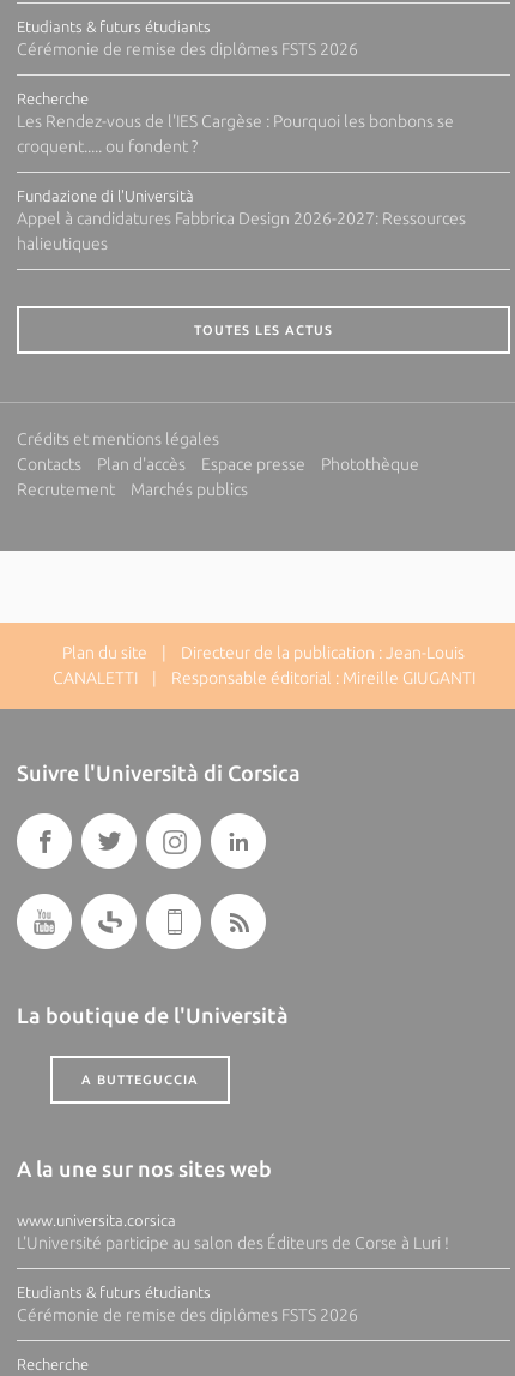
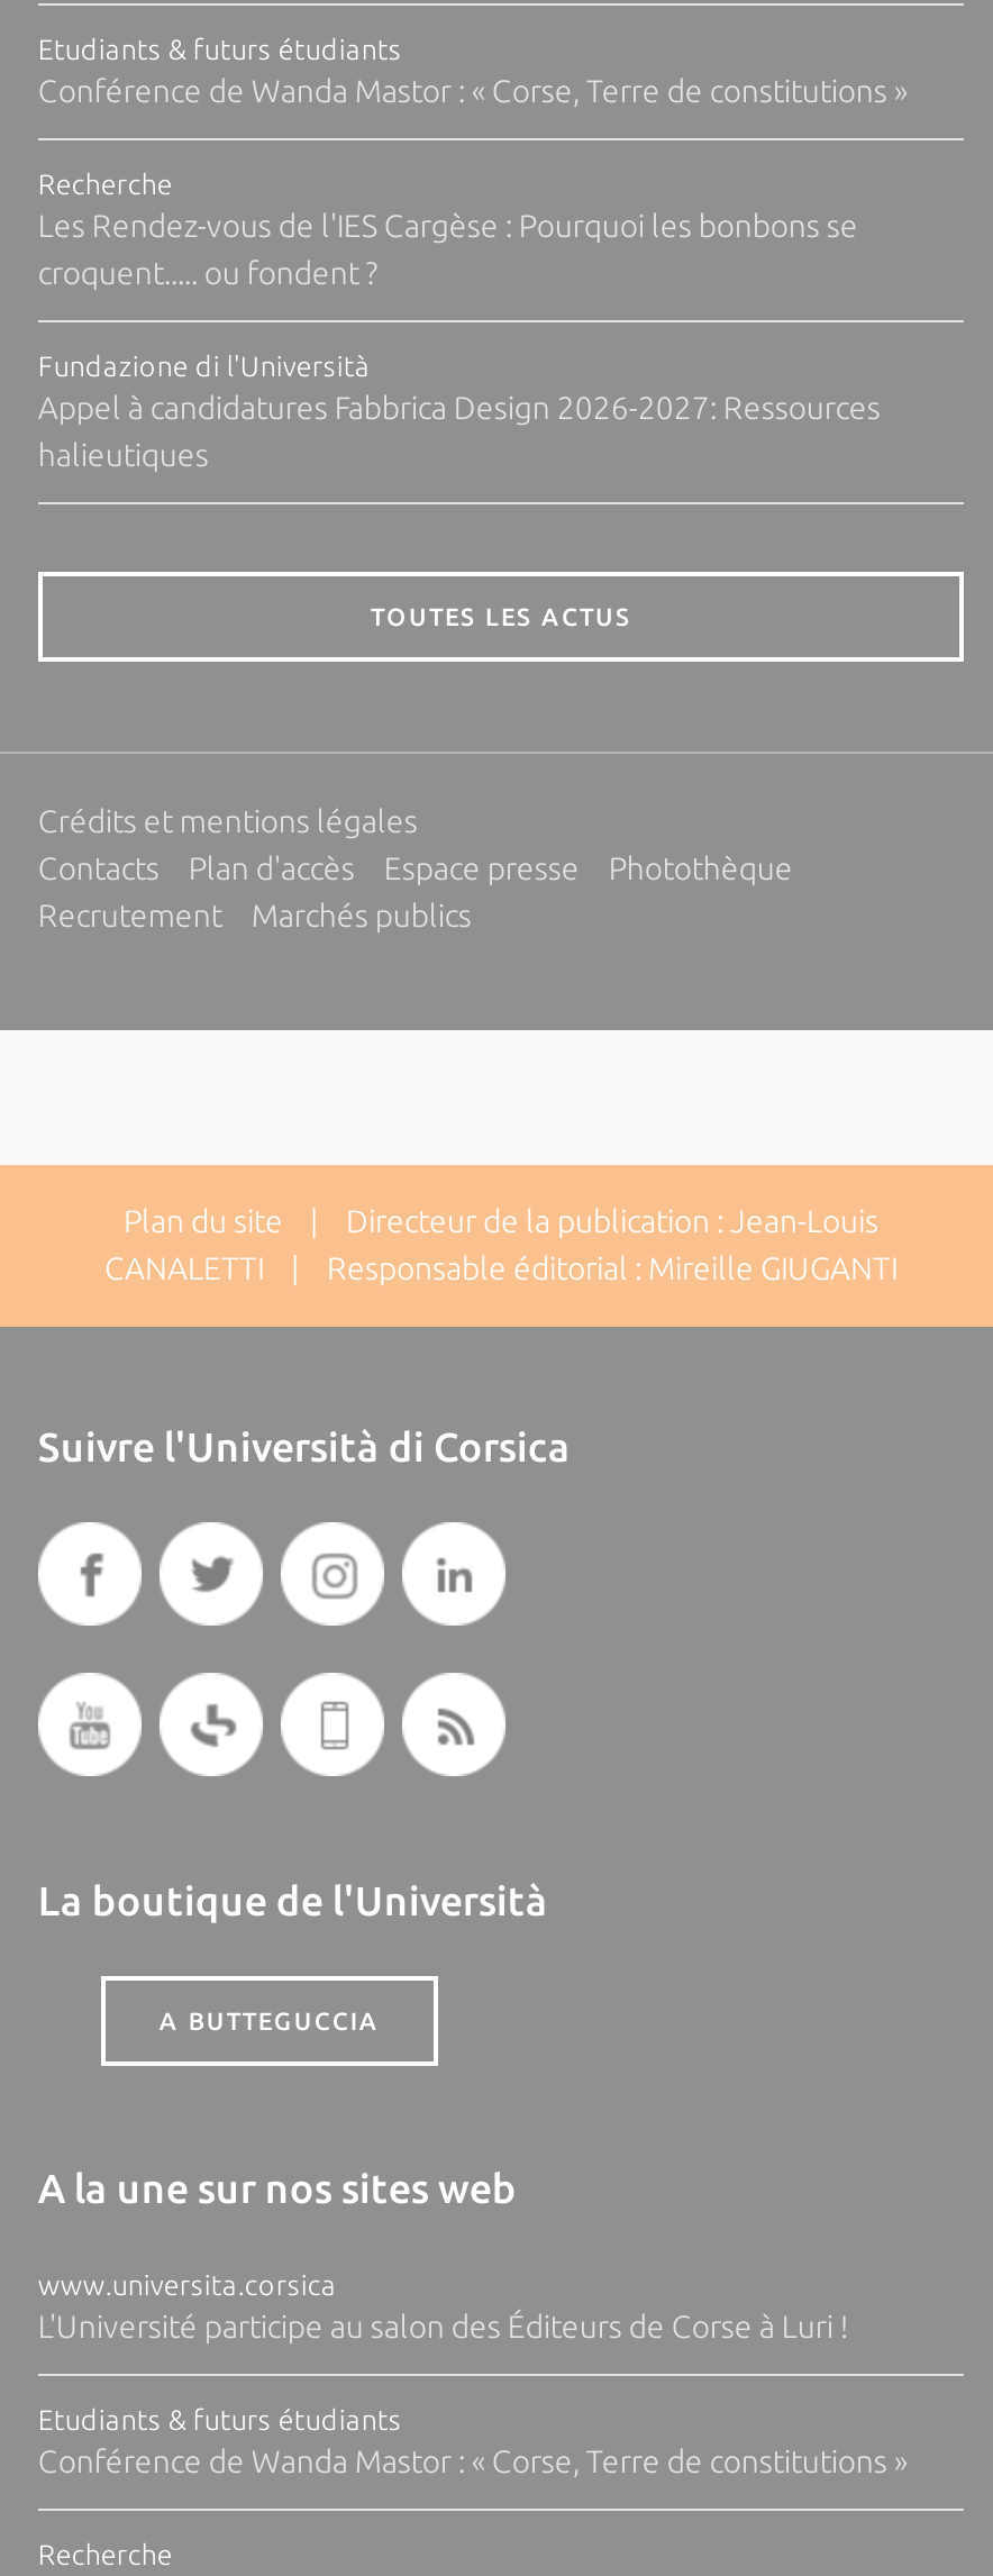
- Cérémonie de remise des diplômes FSTS 2026
+ Conférence de Wanda Mastor : « Corse, Terre de constitutions »

- Cérémonie de remise des diplômes FSTS 2026
+ Conférence de Wanda Mastor : « Corse, Terre de constitutions »
